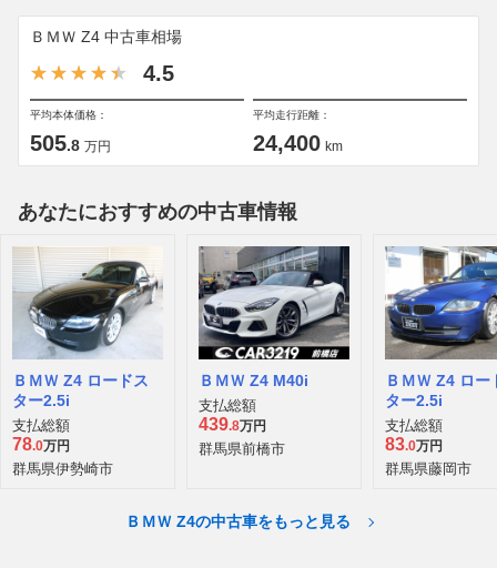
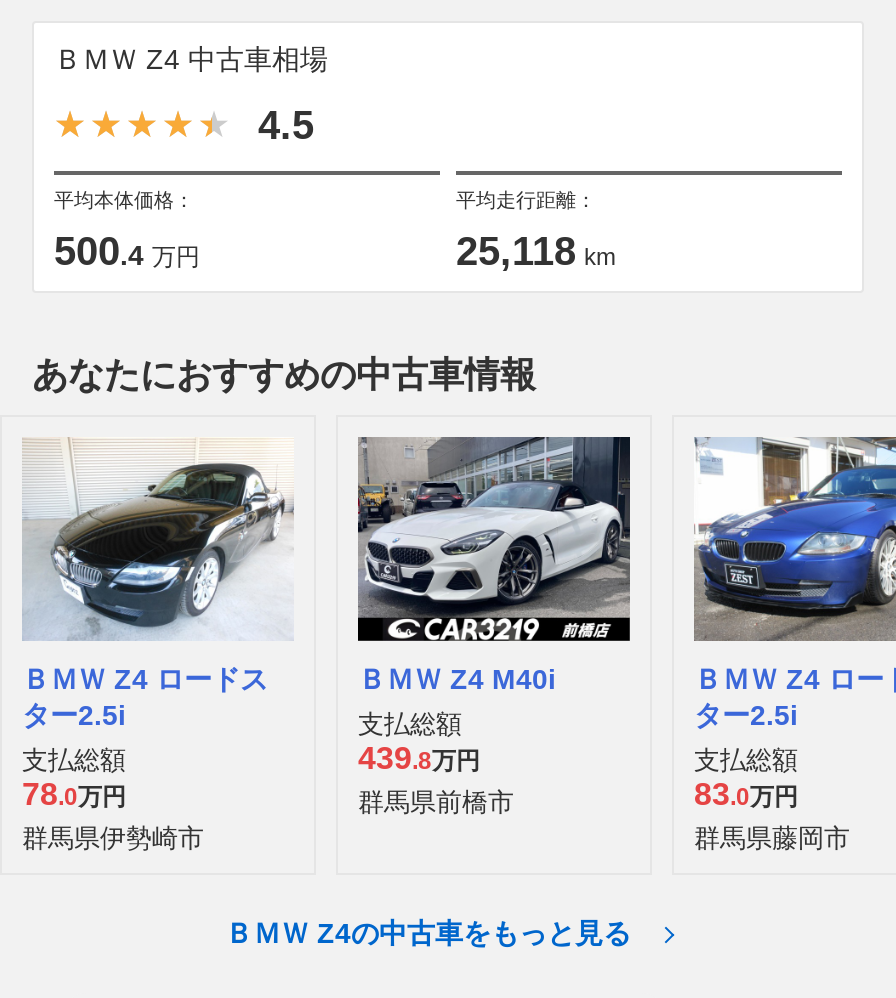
- 505.8万円
+ 500.4万円

- 24,400 km
+ 25,118 km
